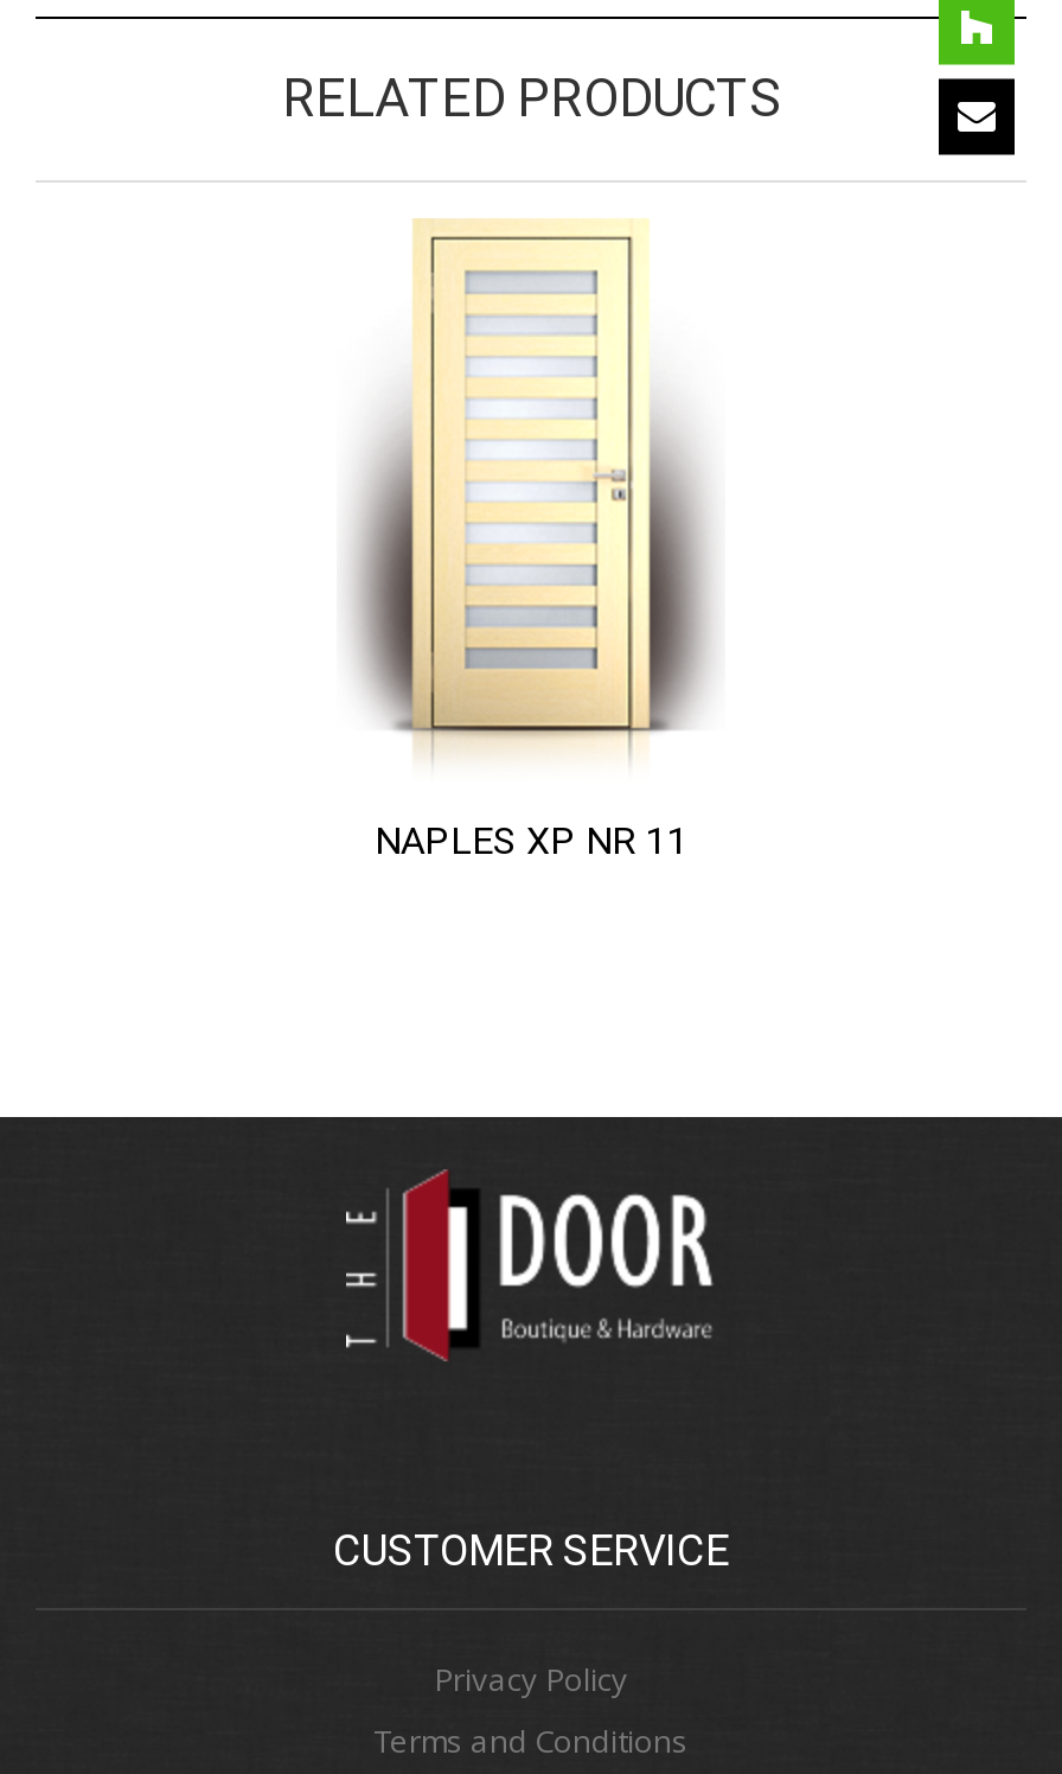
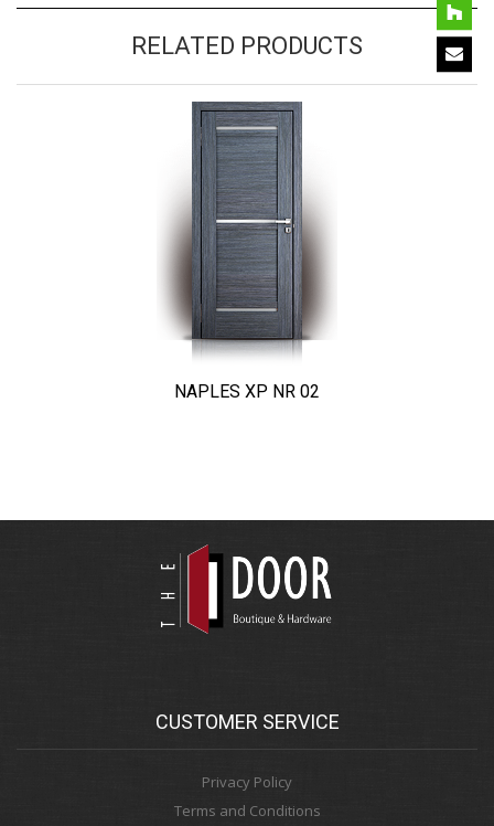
- [image]
- NAPLES XP NR 11
+ [image]
+ NAPLES XP NR 02
